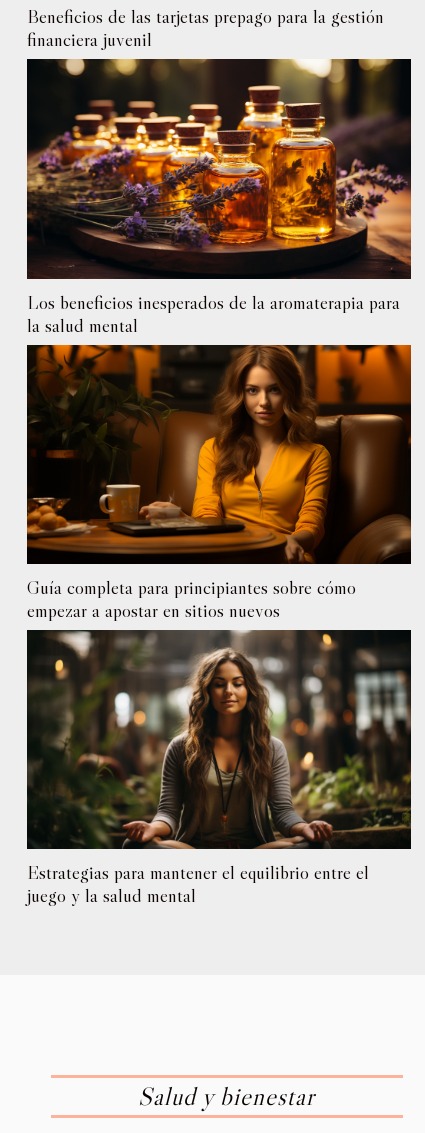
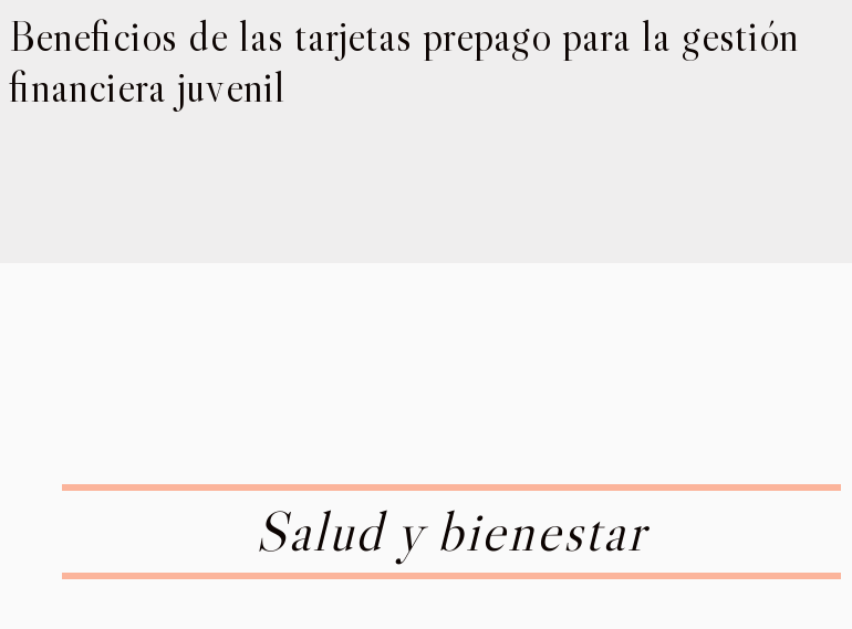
- [image]
- Los beneficios inesperados de la aromaterapia para
- la salud mental

- [image]
- Guía completa para principiantes sobre cómo
- empezar a apostar en sitios nuevos

- [image]
- Estrategias para mantener el equilibrio entre el
- juego y la salud mental
